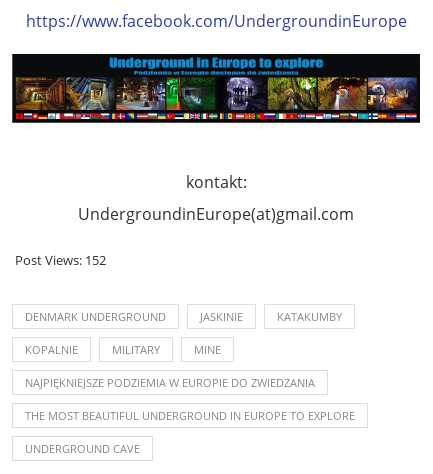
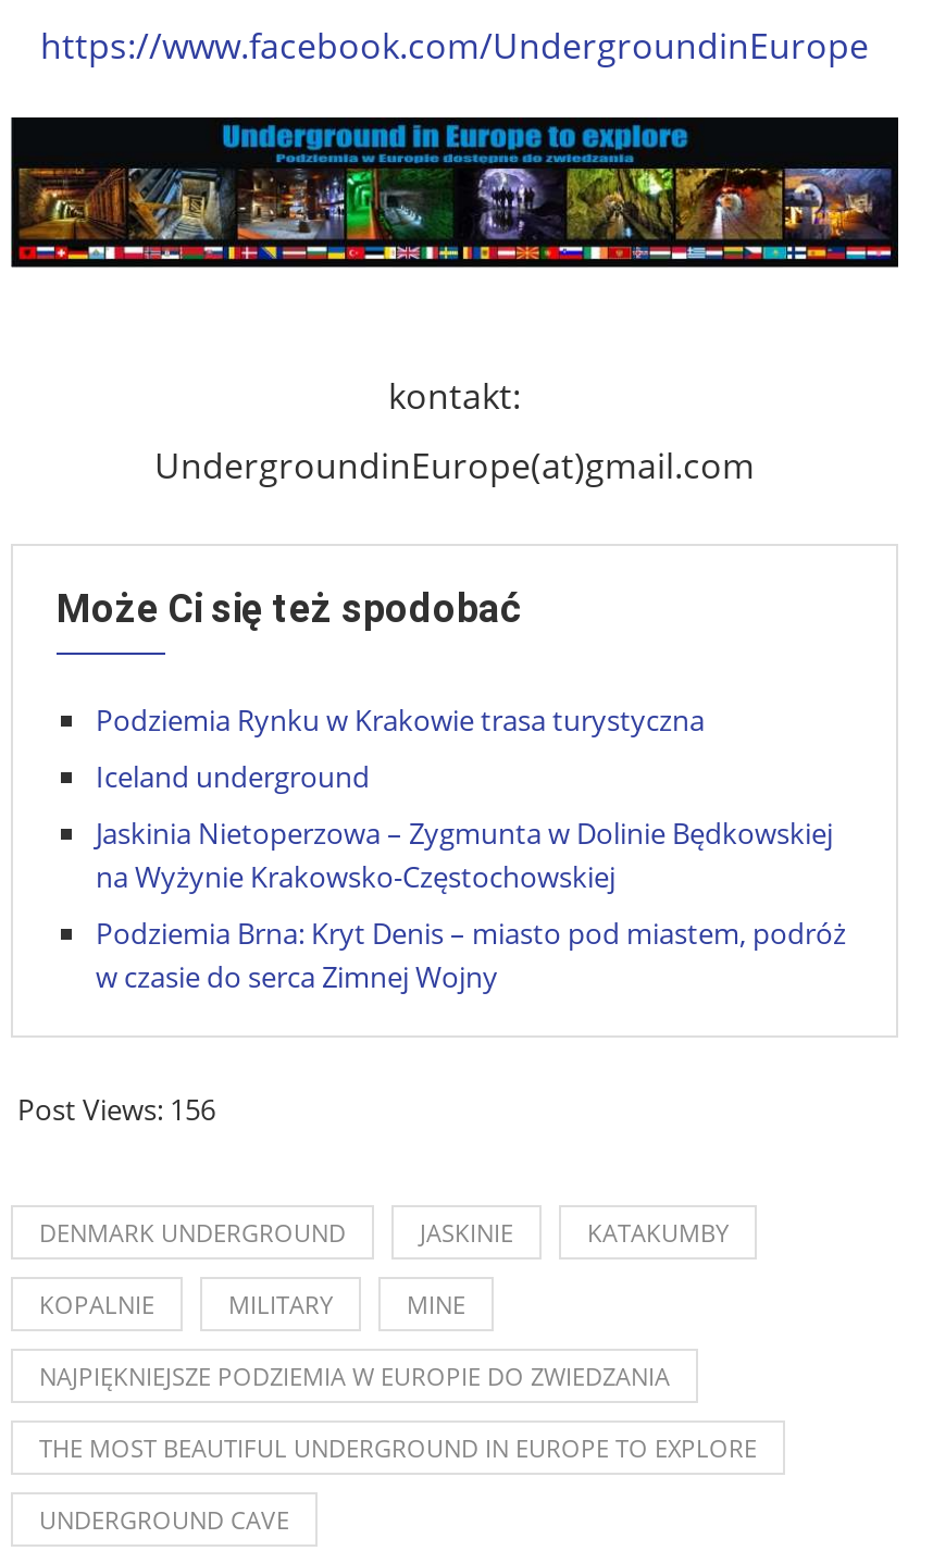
- Post Views: 152
+ Może Ci się też spodobać
+ Podziemia Rynku w Krakowie trasa turystyczna
+ Iceland underground
+ Jaskinia Nietoperzowa – Zygmunta w Dolinie Będkowskiej
+ na Wyżynie Krakowsko-Częstochowskiej
+ Podziemia Brna: Kryt Denis – miasto pod miastem, podróż
+ w czasie do serca Zimnej Wojny
+ Post Views: 156
